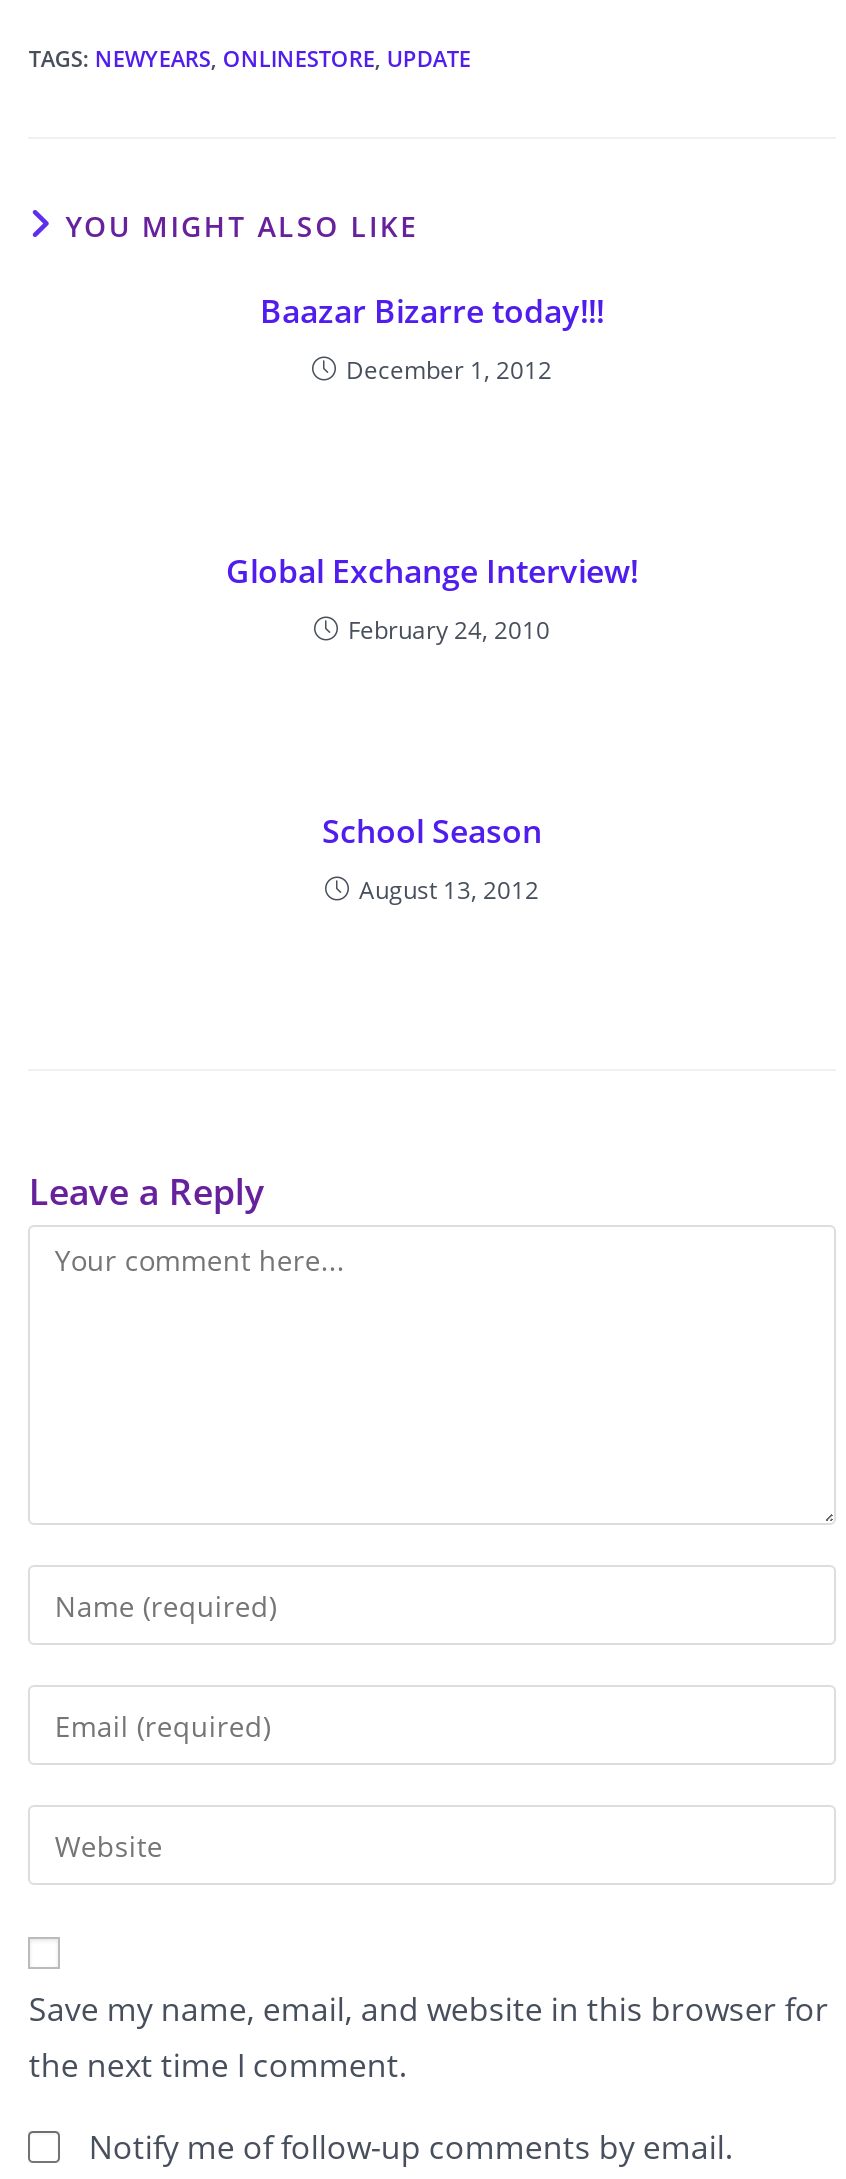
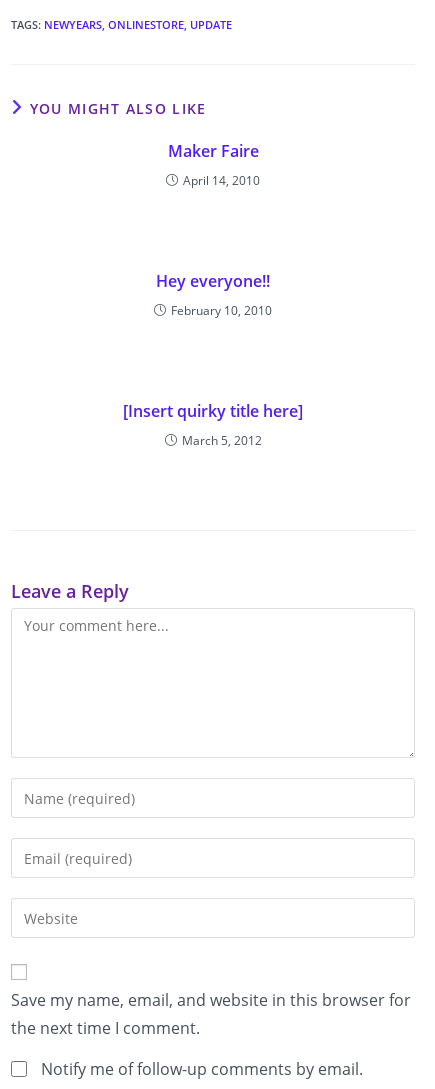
- Baazar Bizarre today!!!
+ Maker Faire

- December 1, 2012
+ April 14, 2010

- Global Exchange Interview!
+ Hey everyone!!

- February 24, 2010
+ February 10, 2010

- School Season
+ [Insert quirky title here]

- August 13, 2012
+ March 5, 2012
